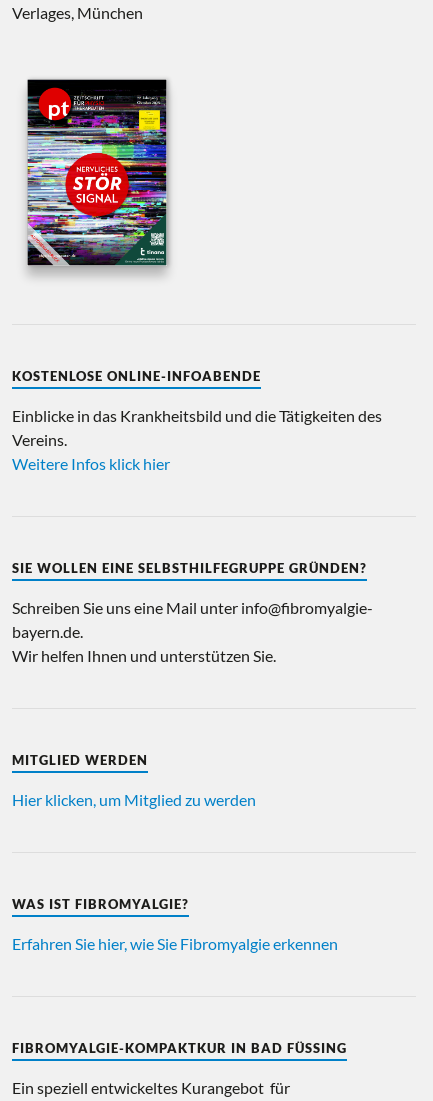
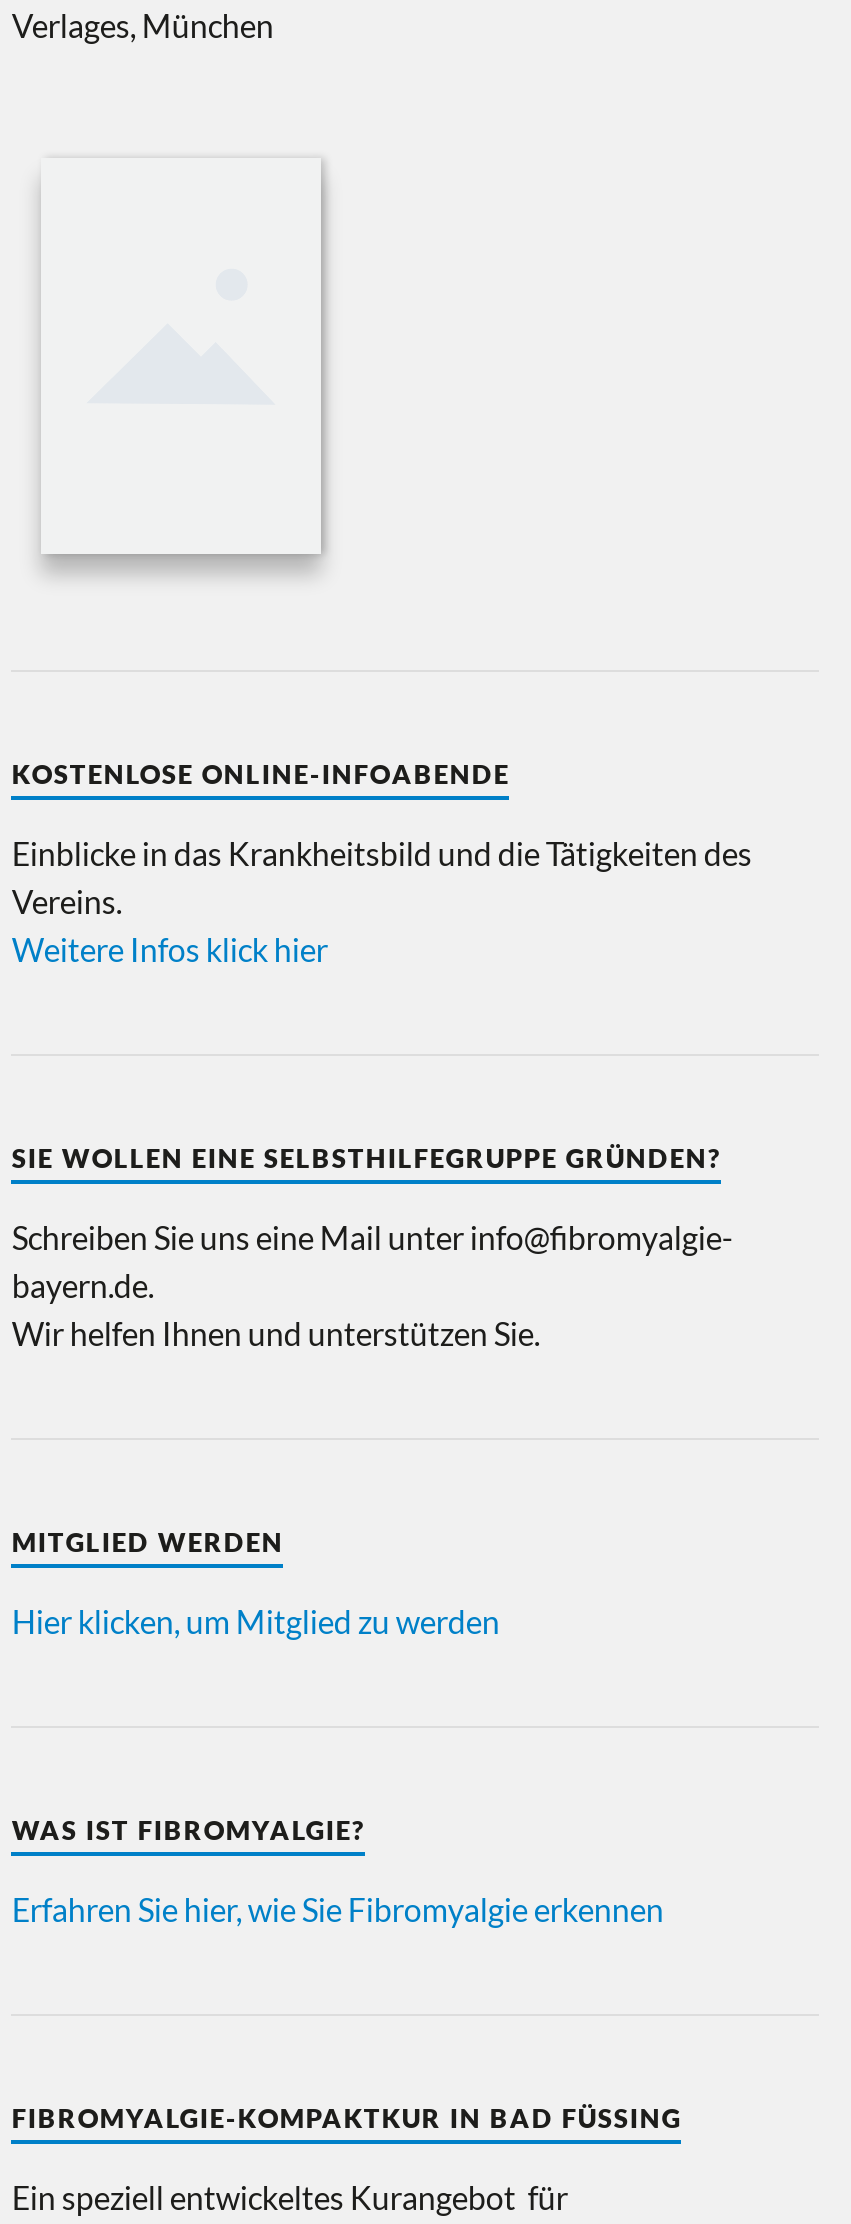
- [image]
